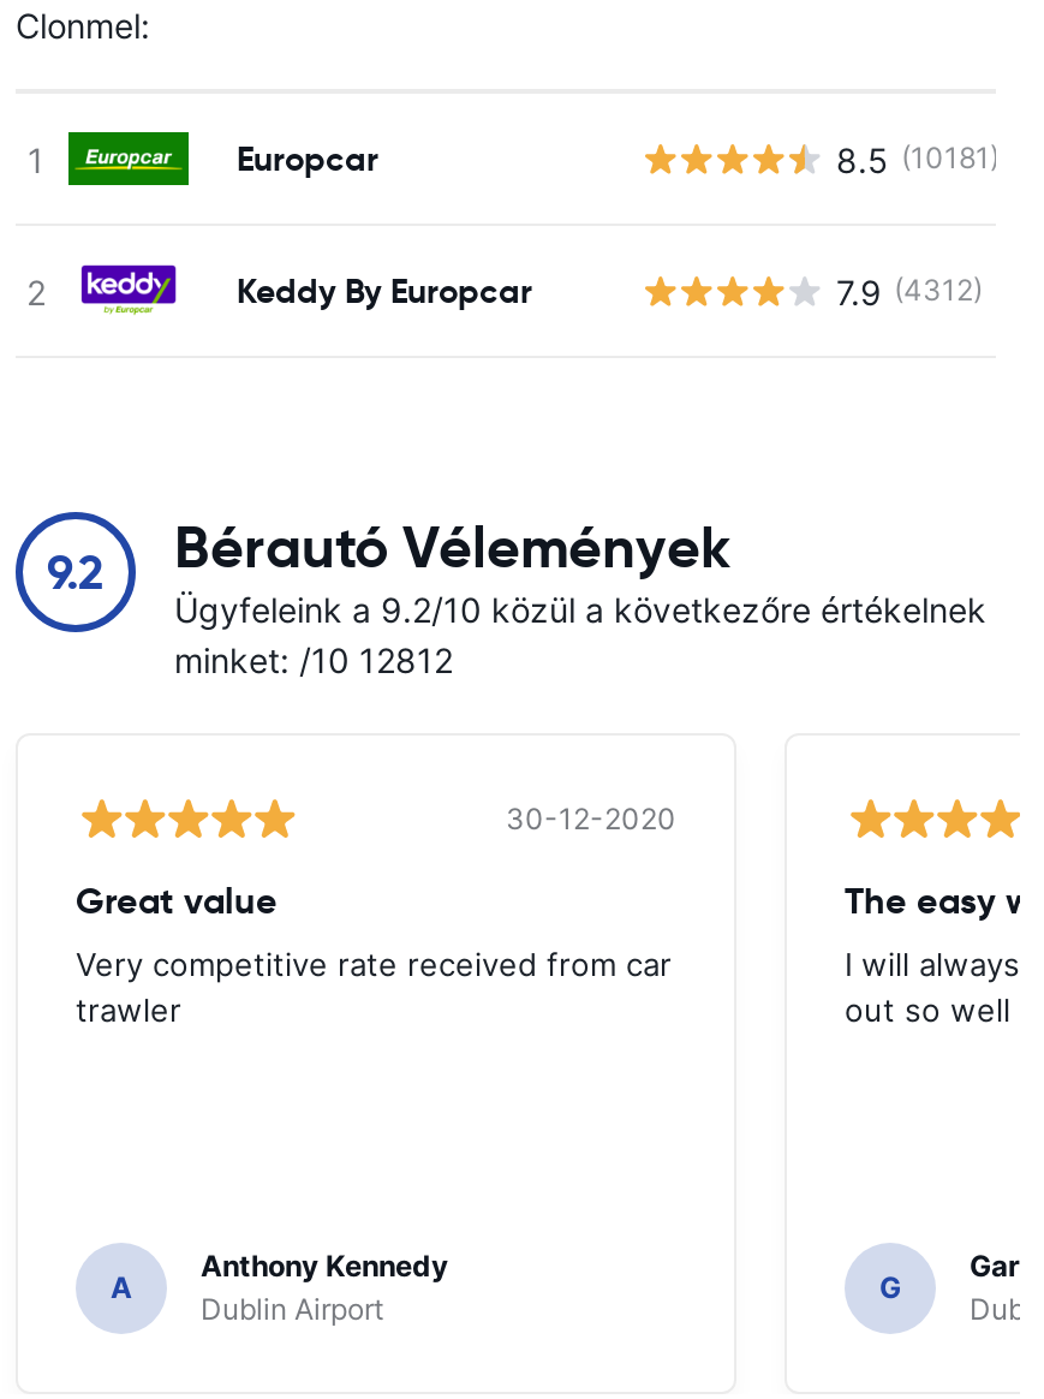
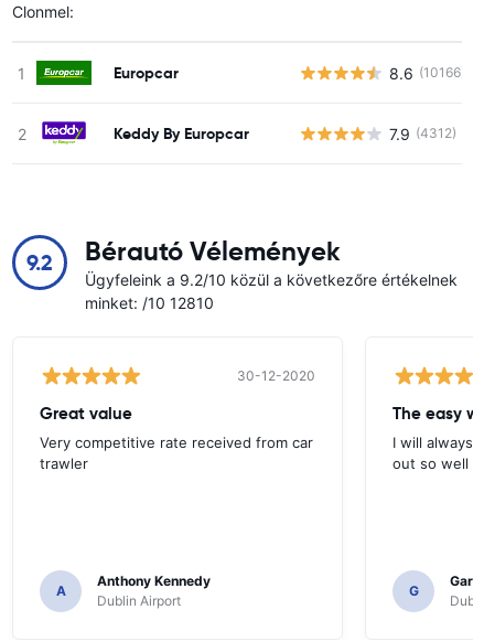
- 8.5 (10181)
+ 8.6 (10166)

- minket: /10 12812
+ minket: /10 12810
